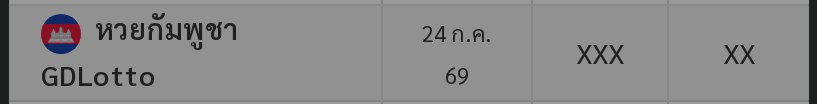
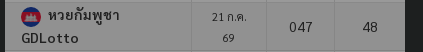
- 24 ก.ค.
+ 21 ก.ค.

- XXX
- XX
+ 047
+ 48
